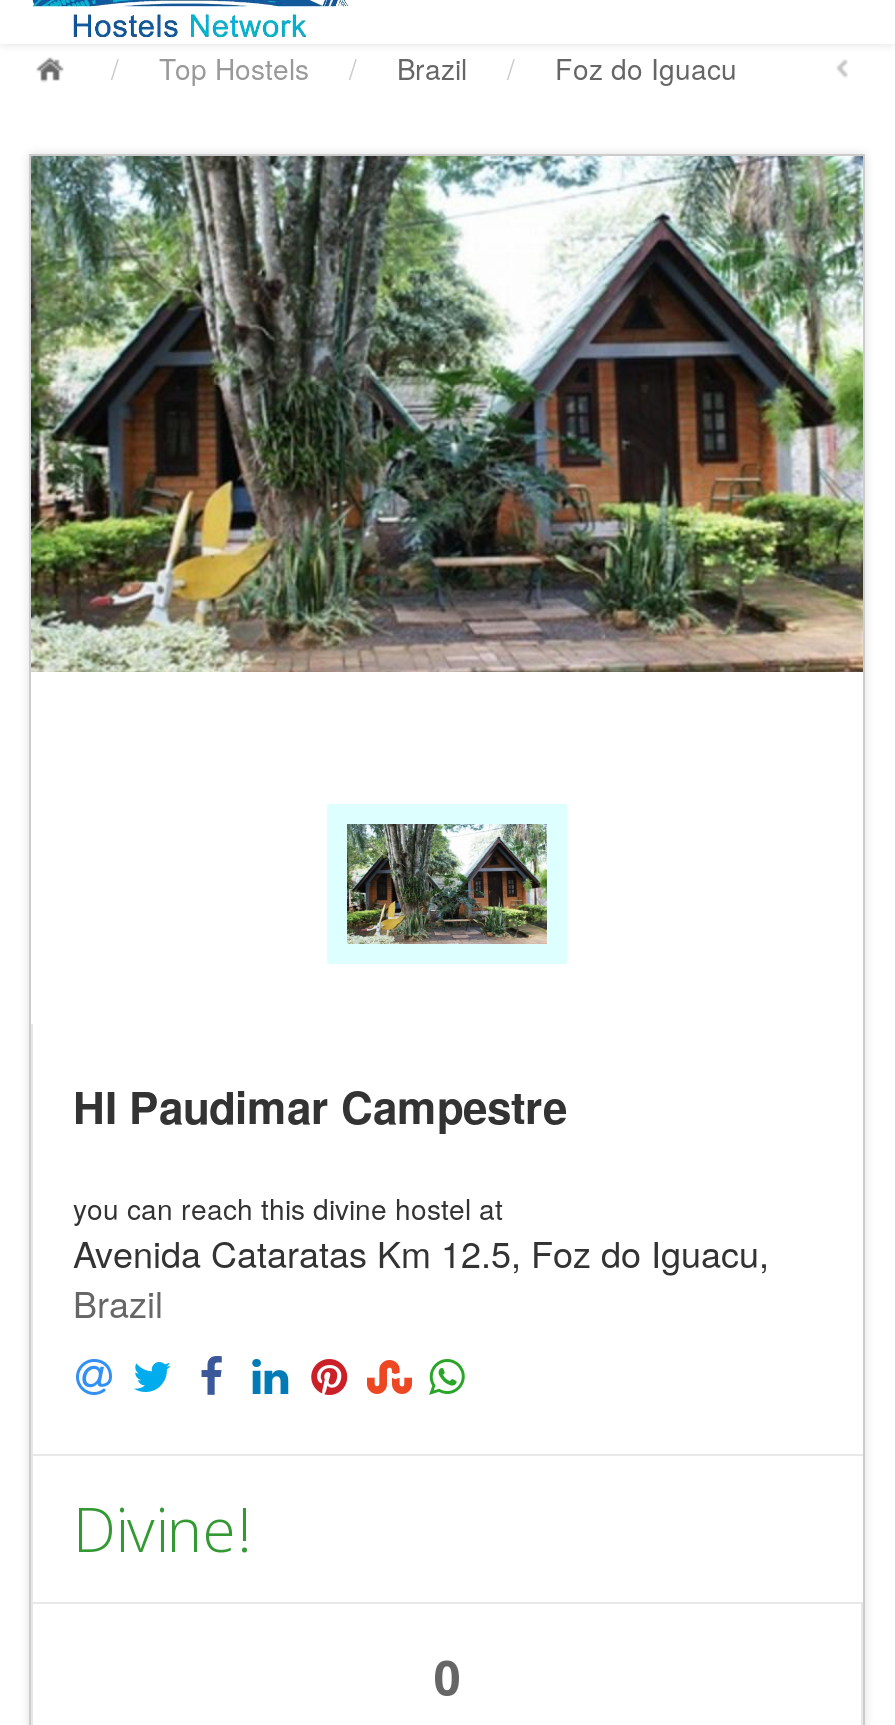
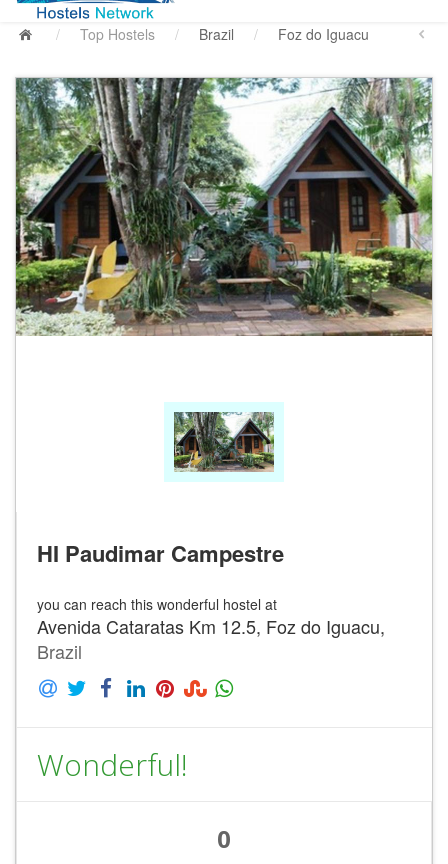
- you can reach this divine hostel at
+ you can reach this wonderful hostel at

- Divine!
+ Wonderful!
